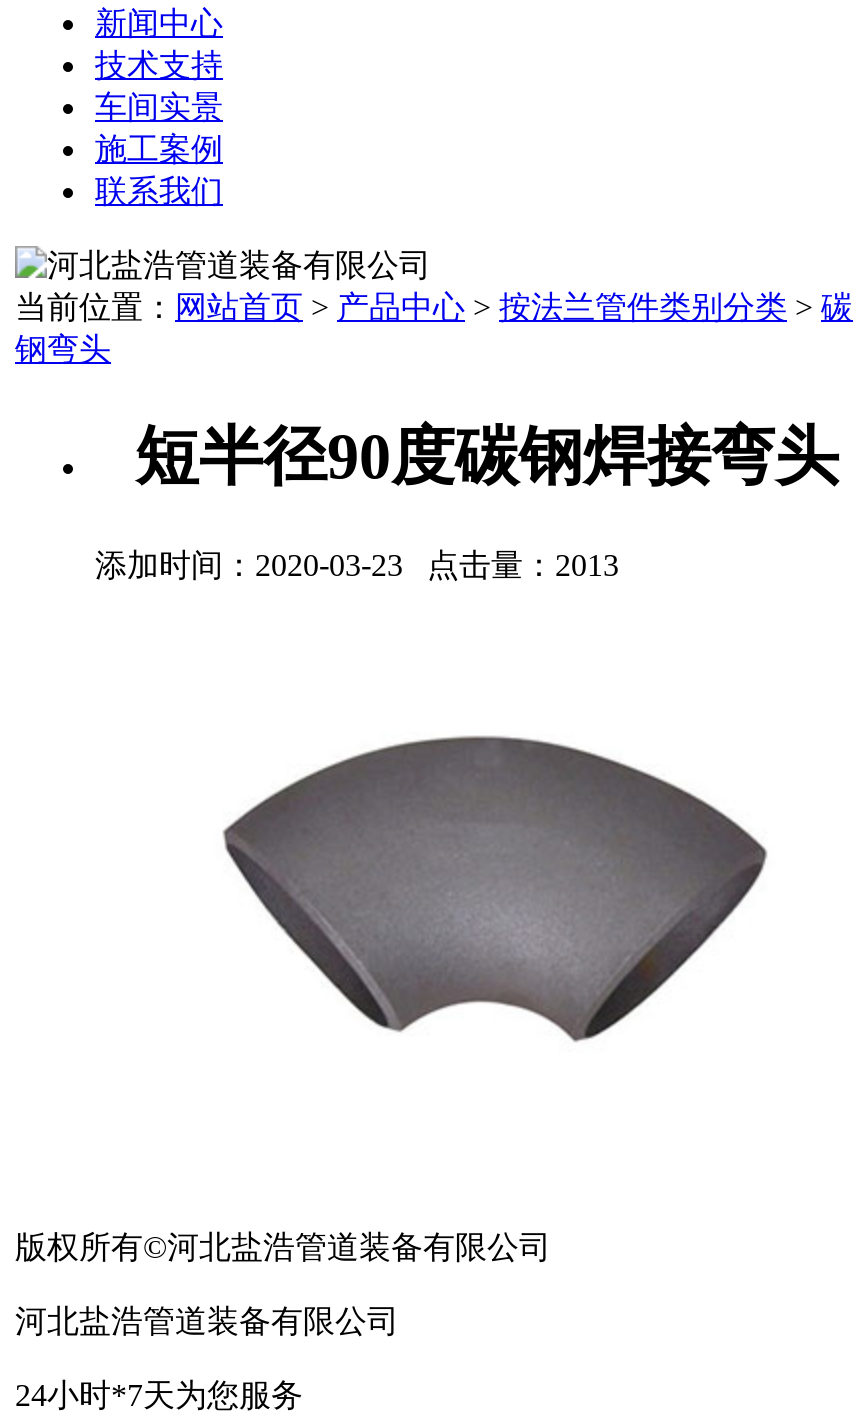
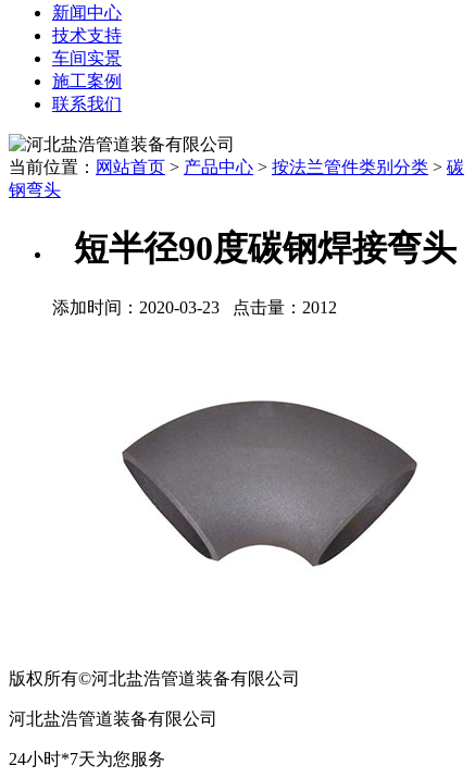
- 添加时间：2020-03-23 点击量：2013
+ 添加时间：2020-03-23 点击量：2012
